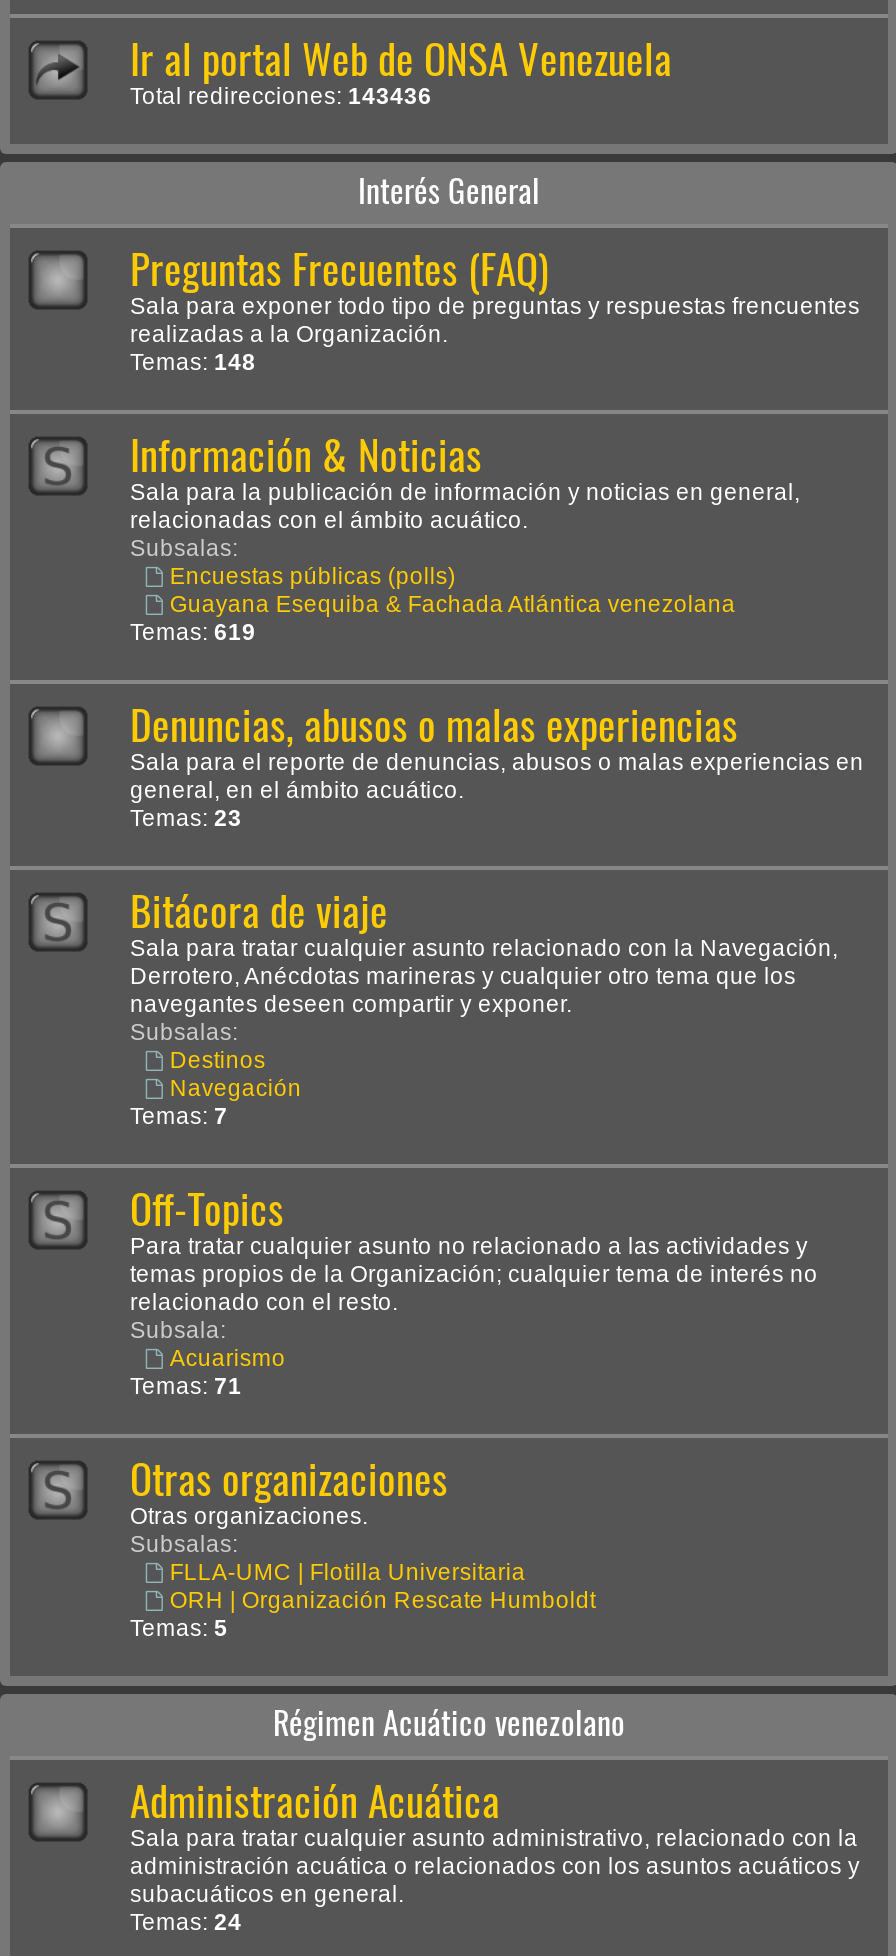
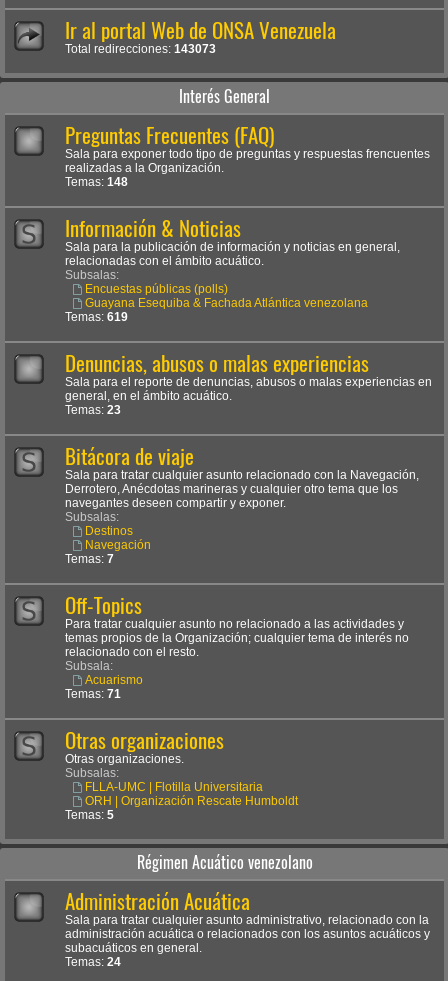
- Total redirecciones: 143436
+ Total redirecciones: 143073
